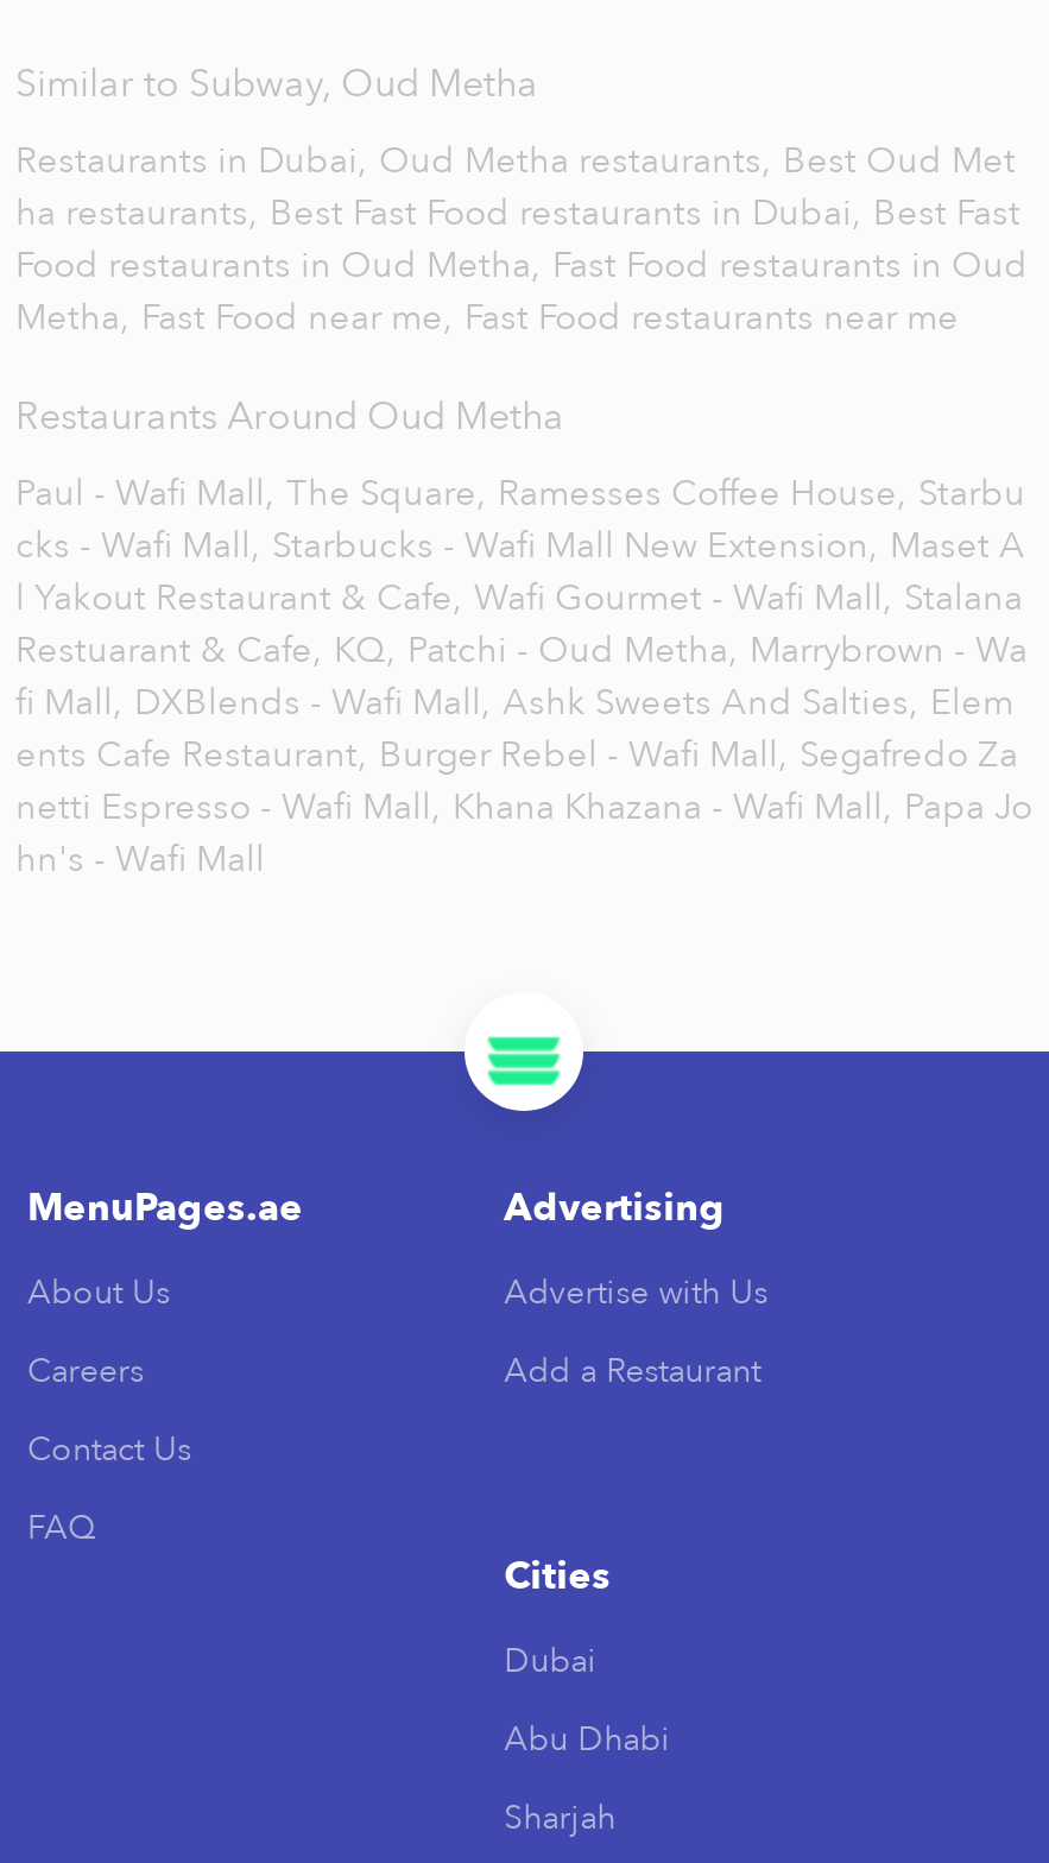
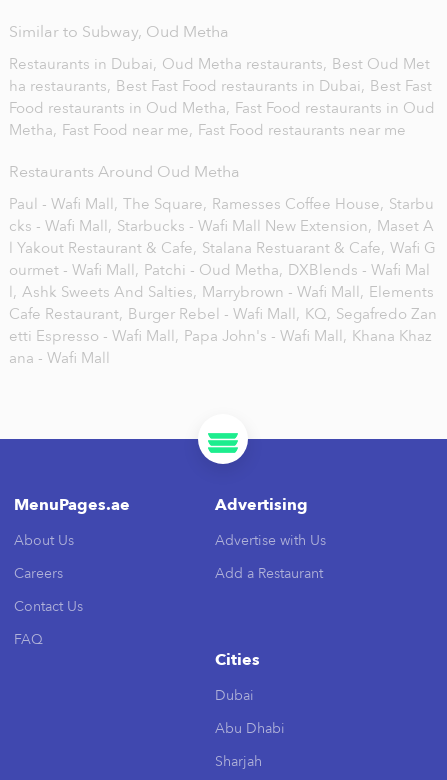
- l Yakout Restaurant & Cafe, Wafi Gourmet - Wafi Mall, Stalana
- Restuarant & Cafe, KQ, Patchi - Oud Metha, Marrybrown - Wa
- fi Mall, DXBlends - Wafi Mall, Ashk Sweets And Salties, Elem
- ents Cafe Restaurant, Burger Rebel - Wafi Mall, Segafredo Za
- netti Espresso - Wafi Mall, Khana Khazana - Wafi Mall, Papa Jo
- hn's - Wafi Mall
+ l Yakout Restaurant & Cafe, Stalana Restuarant & Cafe, Wafi G
+ ourmet - Wafi Mall, Patchi - Oud Metha, DXBlends - Wafi Mal
+ l, Ashk Sweets And Salties, Marrybrown - Wafi Mall, Elements
+ Cafe Restaurant, Burger Rebel - Wafi Mall, KQ, Segafredo Zan
+ etti Espresso - Wafi Mall, Papa John's - Wafi Mall, Khana Khaz
+ ana - Wafi Mall
